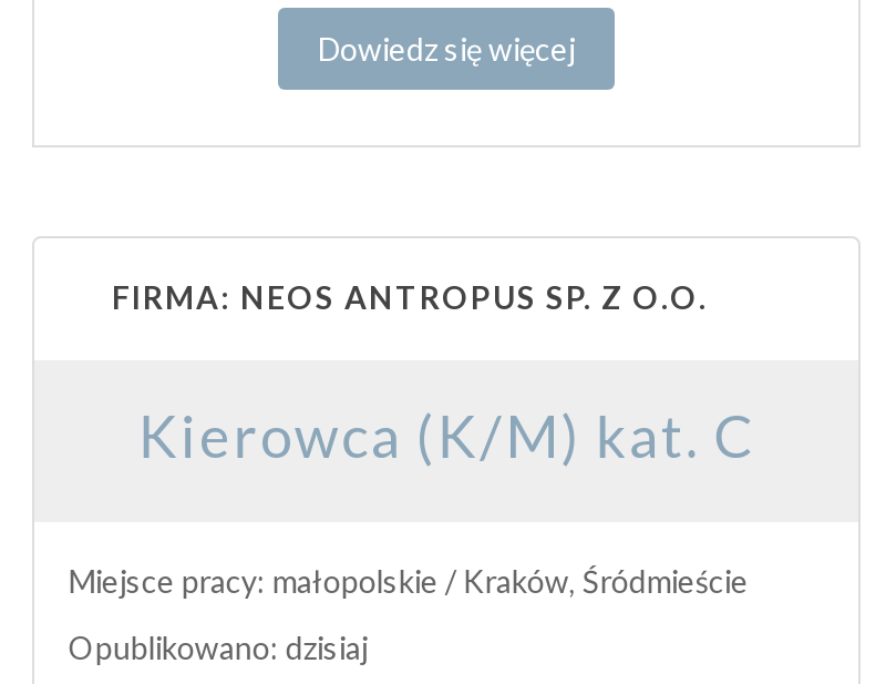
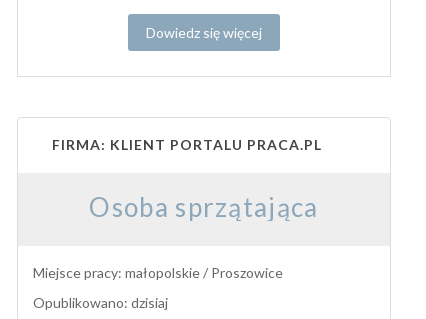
- FIRMA: NEOS ANTROPUS SP. Z O.O.
+ FIRMA: KLIENT PORTALU PRACA.PL

- Kierowca (K/M) kat. C
+ Osoba sprzątająca

- Miejsce pracy: małopolskie / Kraków, Śródmieście
+ Miejsce pracy: małopolskie / Proszowice
